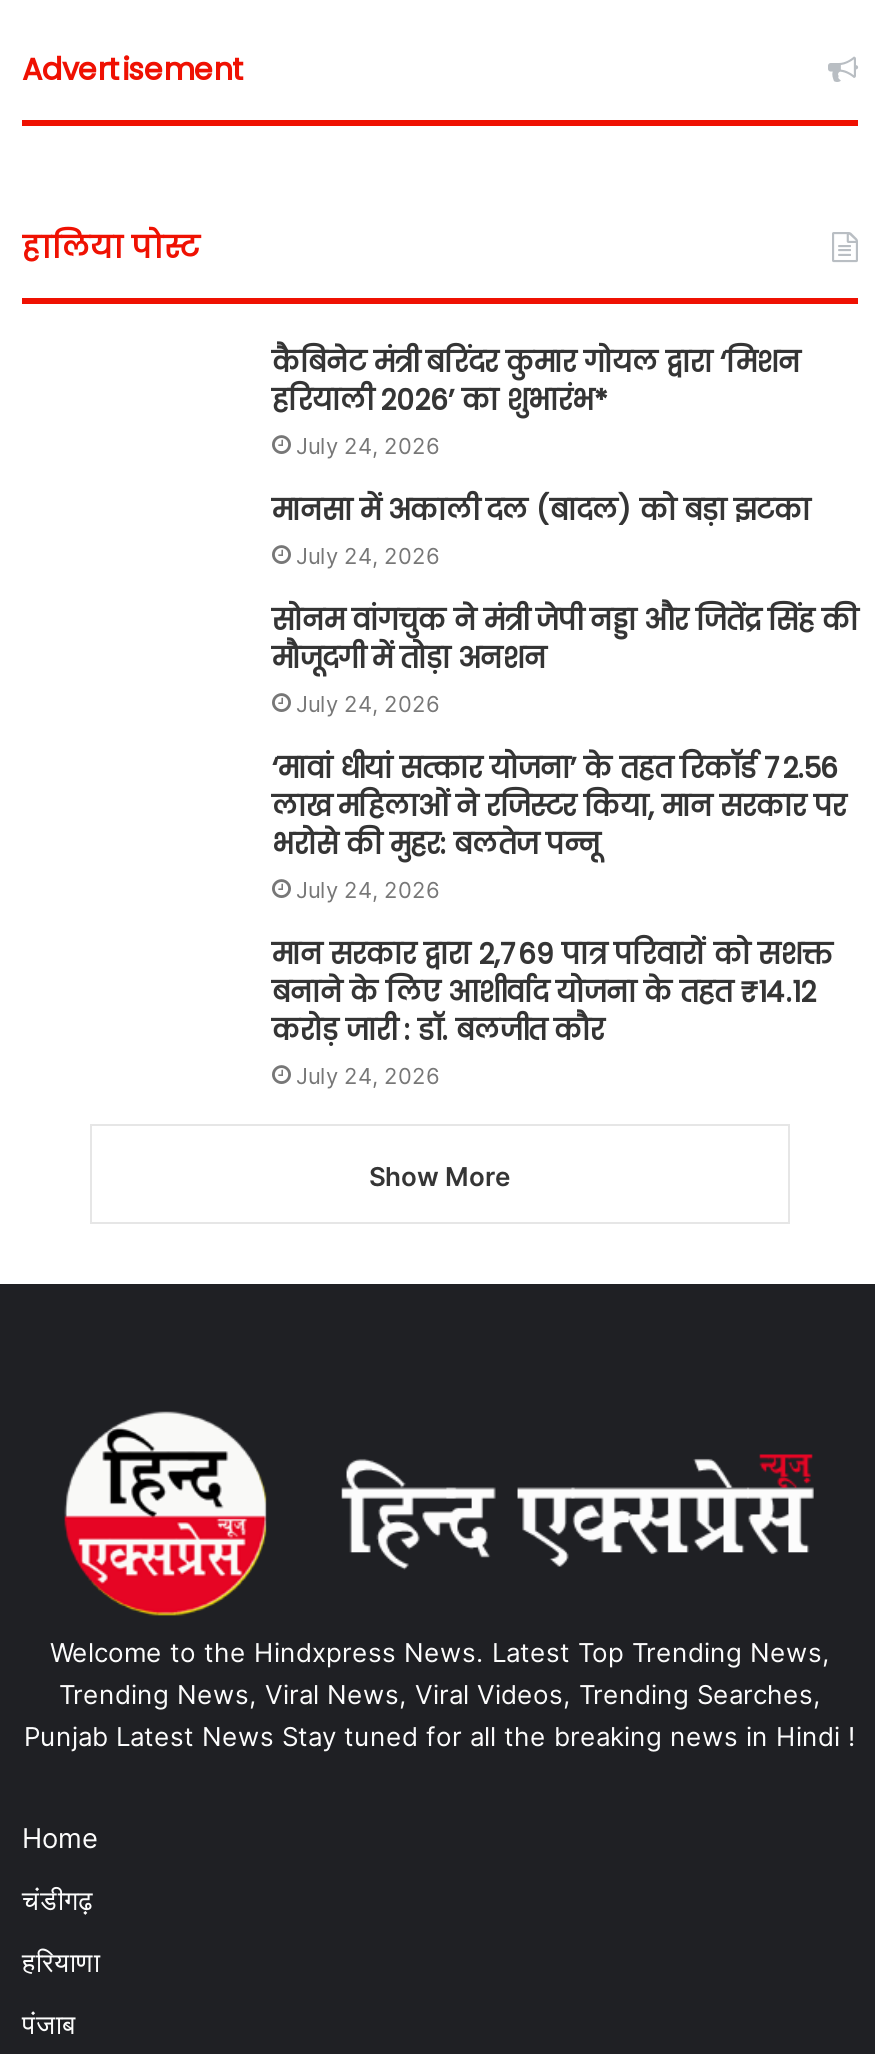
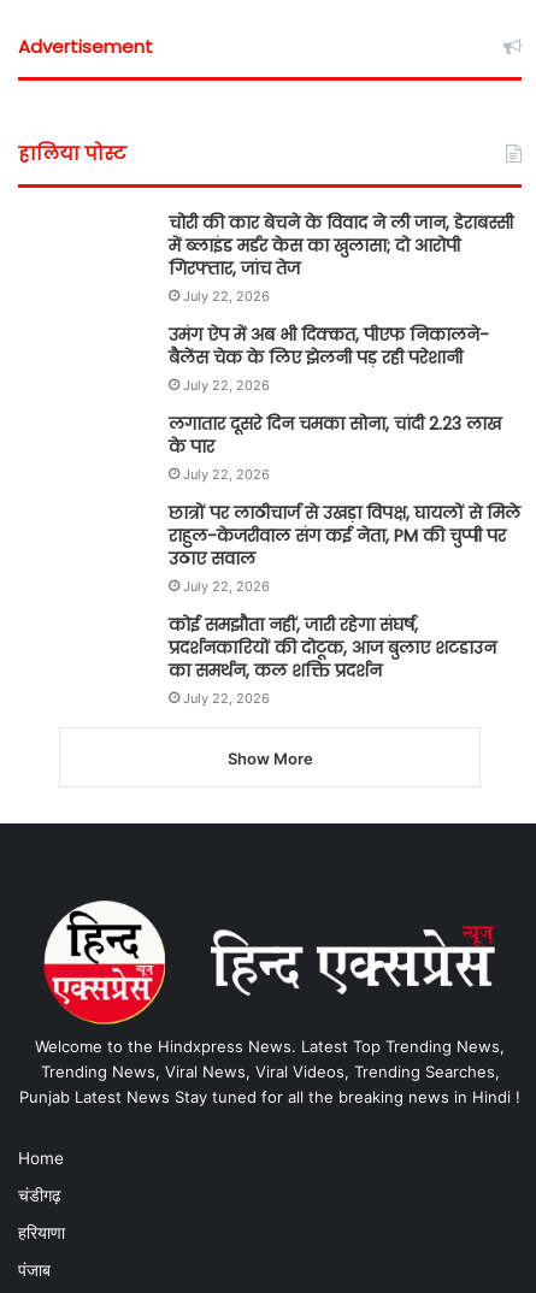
- कैबिनेट मंत्री बरिंदर कुमार गोयल द्वारा ‘मिशन
- हरियाली 2026’ का शुभारंभ*
- July 24, 2026
+ चोरी की कार बेचने के विवाद ने ली जान, डेराबस्सी
+ में ब्लाइंड मर्डर केस का खुलासा; दो आरोपी
+ गिरफ्तार, जांच तेज
+ July 22, 2026

- मानसा में अकाली दल (बादल) को बड़ा झटका
- July 24, 2026
+ उमंग ऐप में अब भी दिक्कत, पीएफ निकालने-
+ बैलेंस चेक के लिए झेलनी पड़ रही परेशानी
+ July 22, 2026

- सोनम वांगचुक ने मंत्री जेपी नड्डा और जितेंद्र सिंह की
- मौजूदगी में तोड़ा अनशन
- July 24, 2026
+ लगातार दूसरे दिन चमका सोना, चांदी 2.23 लाख
+ के पार
+ July 22, 2026

- ‘मावां धीयां सत्कार योजना’ के तहत रिकॉर्ड 72.56
- लाख महिलाओं ने रजिस्टर किया, मान सरकार पर
- भरोसे की मुहर: बलतेज पन्नू
- July 24, 2026
+ छात्रों पर लाठीचार्ज से उखड़ा विपक्ष, घायलों से मिले
+ राहुल-केजरीवाल संग कई नेता, PM की चुप्पी पर
+ उठाए सवाल
+ July 22, 2026

- मान सरकार द्वारा 2,769 पात्र परिवारों को सशक्त
- बनाने के लिए आशीर्वाद योजना के तहत ₹14.12
- करोड़ जारी : डॉ. बलजीत कौर
- July 24, 2026
+ कोई समझौता नहीं, जारी रहेगा संघर्ष,
+ प्रदर्शनकारियों की दोटूक, आज बुलाए शटडाउन
+ का समर्थन, कल शक्ति प्रदर्शन
+ July 22, 2026
